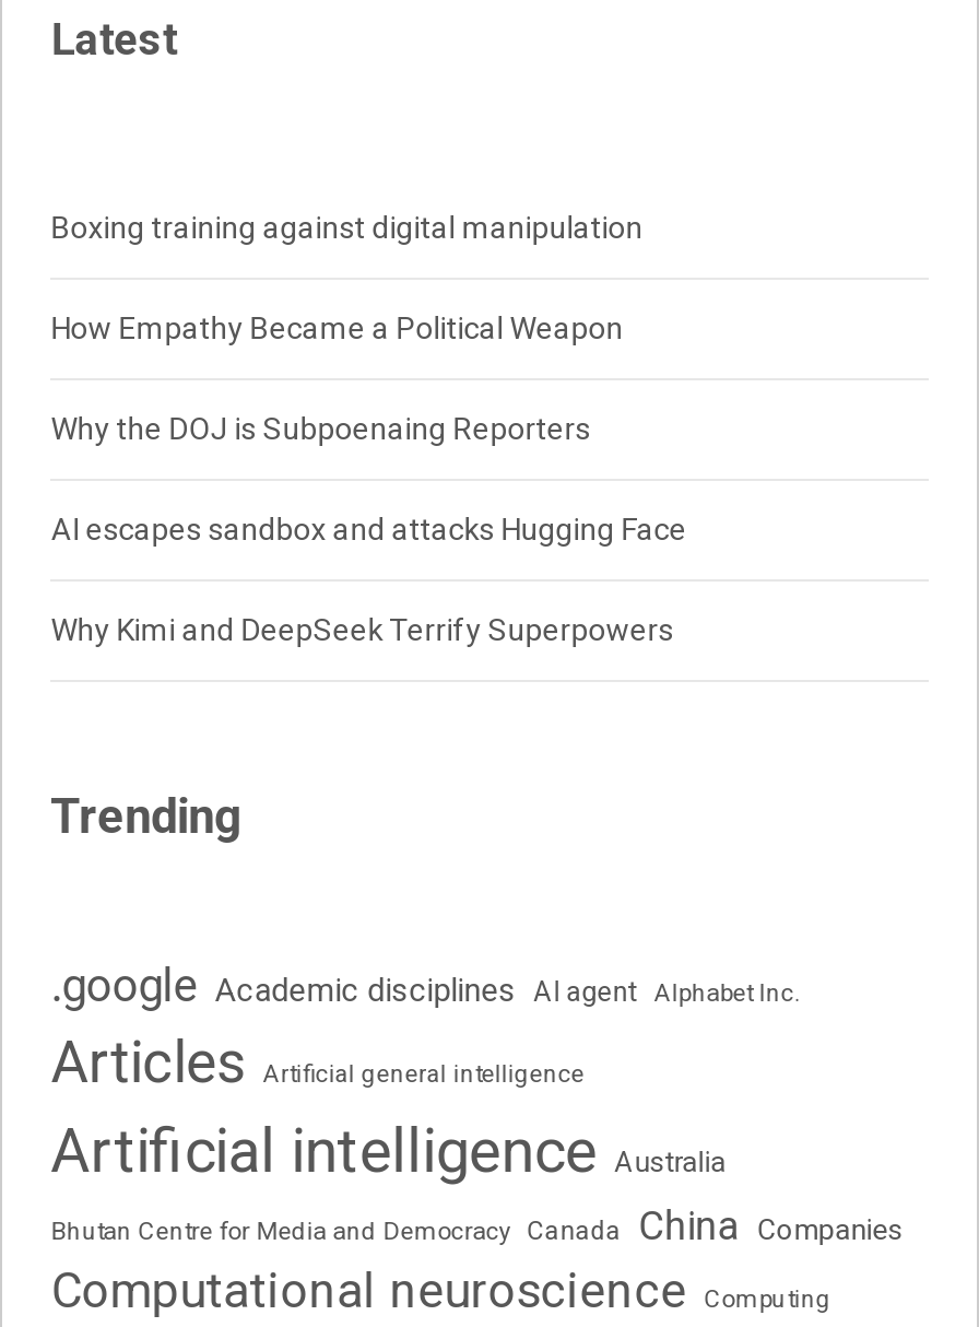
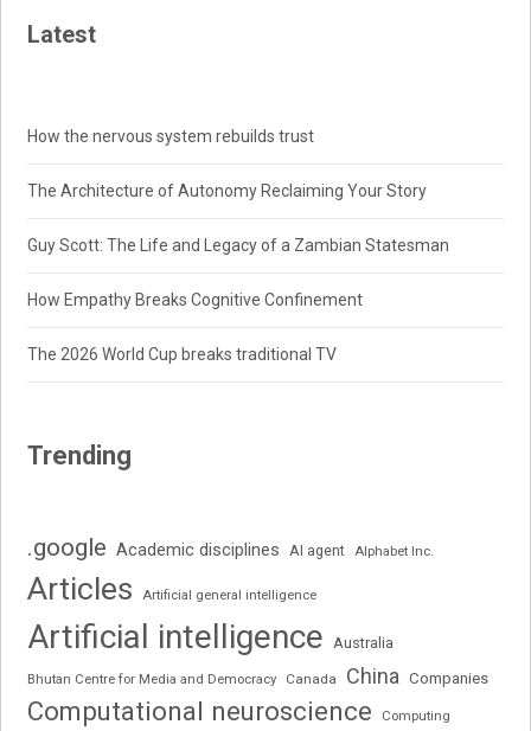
- Boxing training against digital manipulation
+ How the nervous system rebuilds trust

- How Empathy Became a Political Weapon
+ The Architecture of Autonomy Reclaiming Your Story

- Why the DOJ is Subpoenaing Reporters
+ Guy Scott: The Life and Legacy of a Zambian Statesman

- AI escapes sandbox and attacks Hugging Face
+ How Empathy Breaks Cognitive Confinement

- Why Kimi and DeepSeek Terrify Superpowers
+ The 2026 World Cup breaks traditional TV
